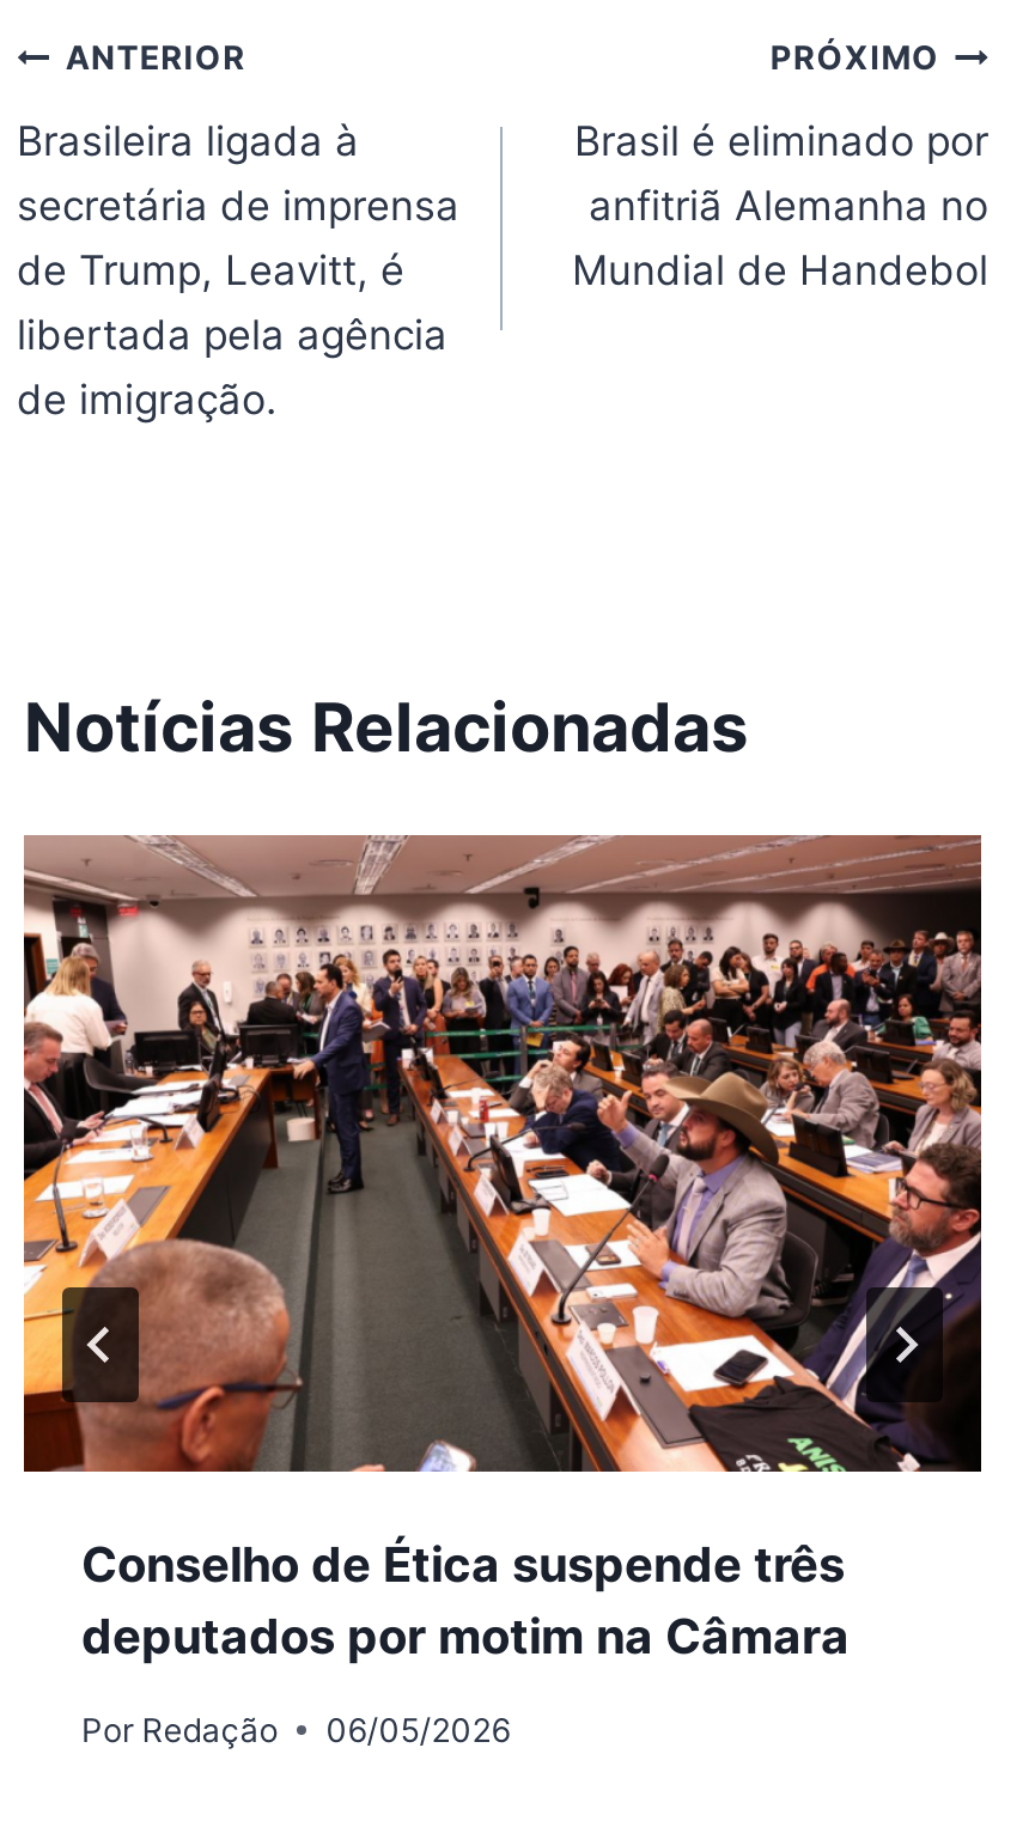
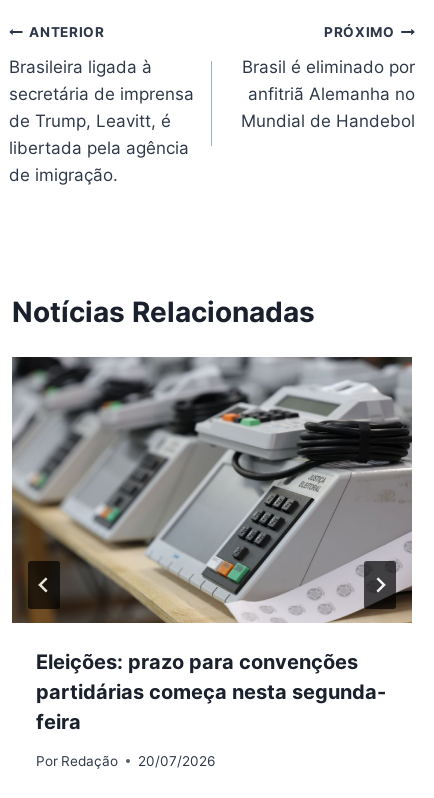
- [image]
- Conselho de Ética suspende três
- deputados por motim na Câmara
+ [image]
+ Eleições: prazo para convenções
+ partidárias começa nesta segunda-
+ feira

- Por Redação 06/05/2026
+ Por Redação 20/07/2026
